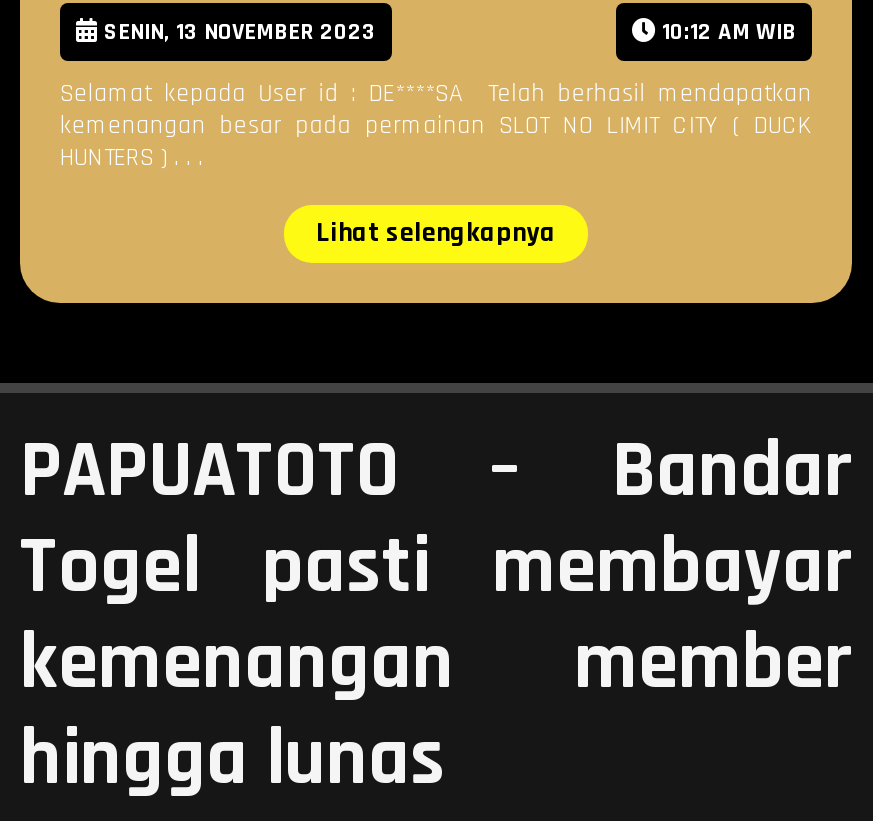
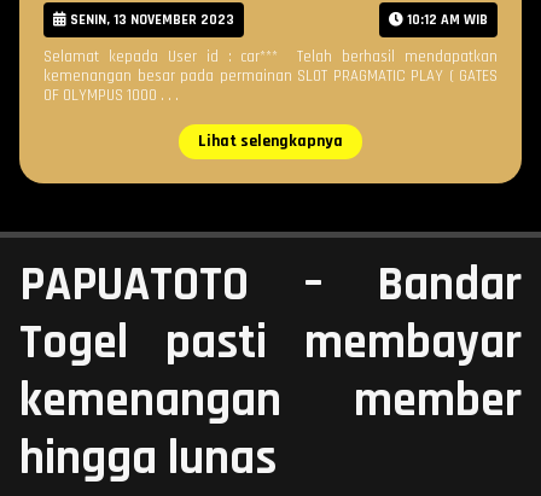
- Selamat kepada User id : DE****SA Telah berhasil mendapatkan
- kemenangan besar pada permainan SLOT NO LIMIT CITY ( DUCK
- HUNTERS ) . . .
+ Selamat kepada User id : car*** Telah berhasil mendapatkan
+ kemenangan besar pada permainan SLOT PRAGMATIC PLAY ( GATES
+ OF OLYMPUS 1000 . . .
